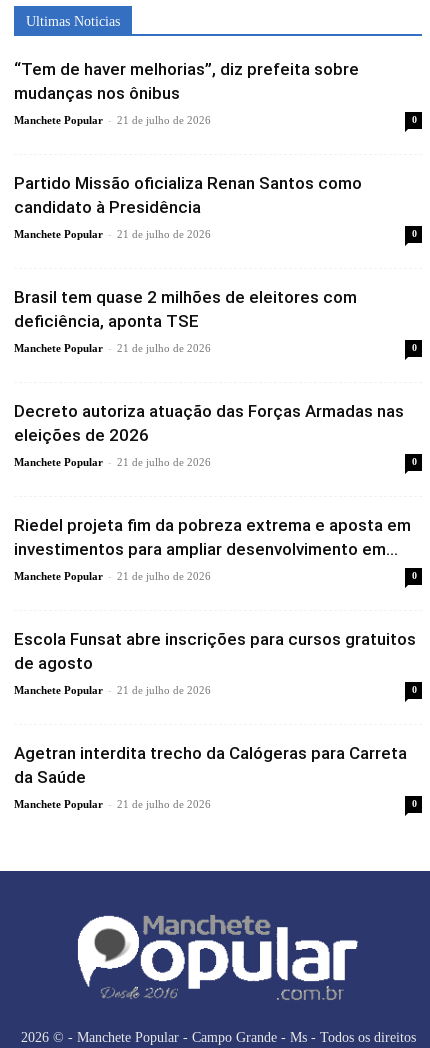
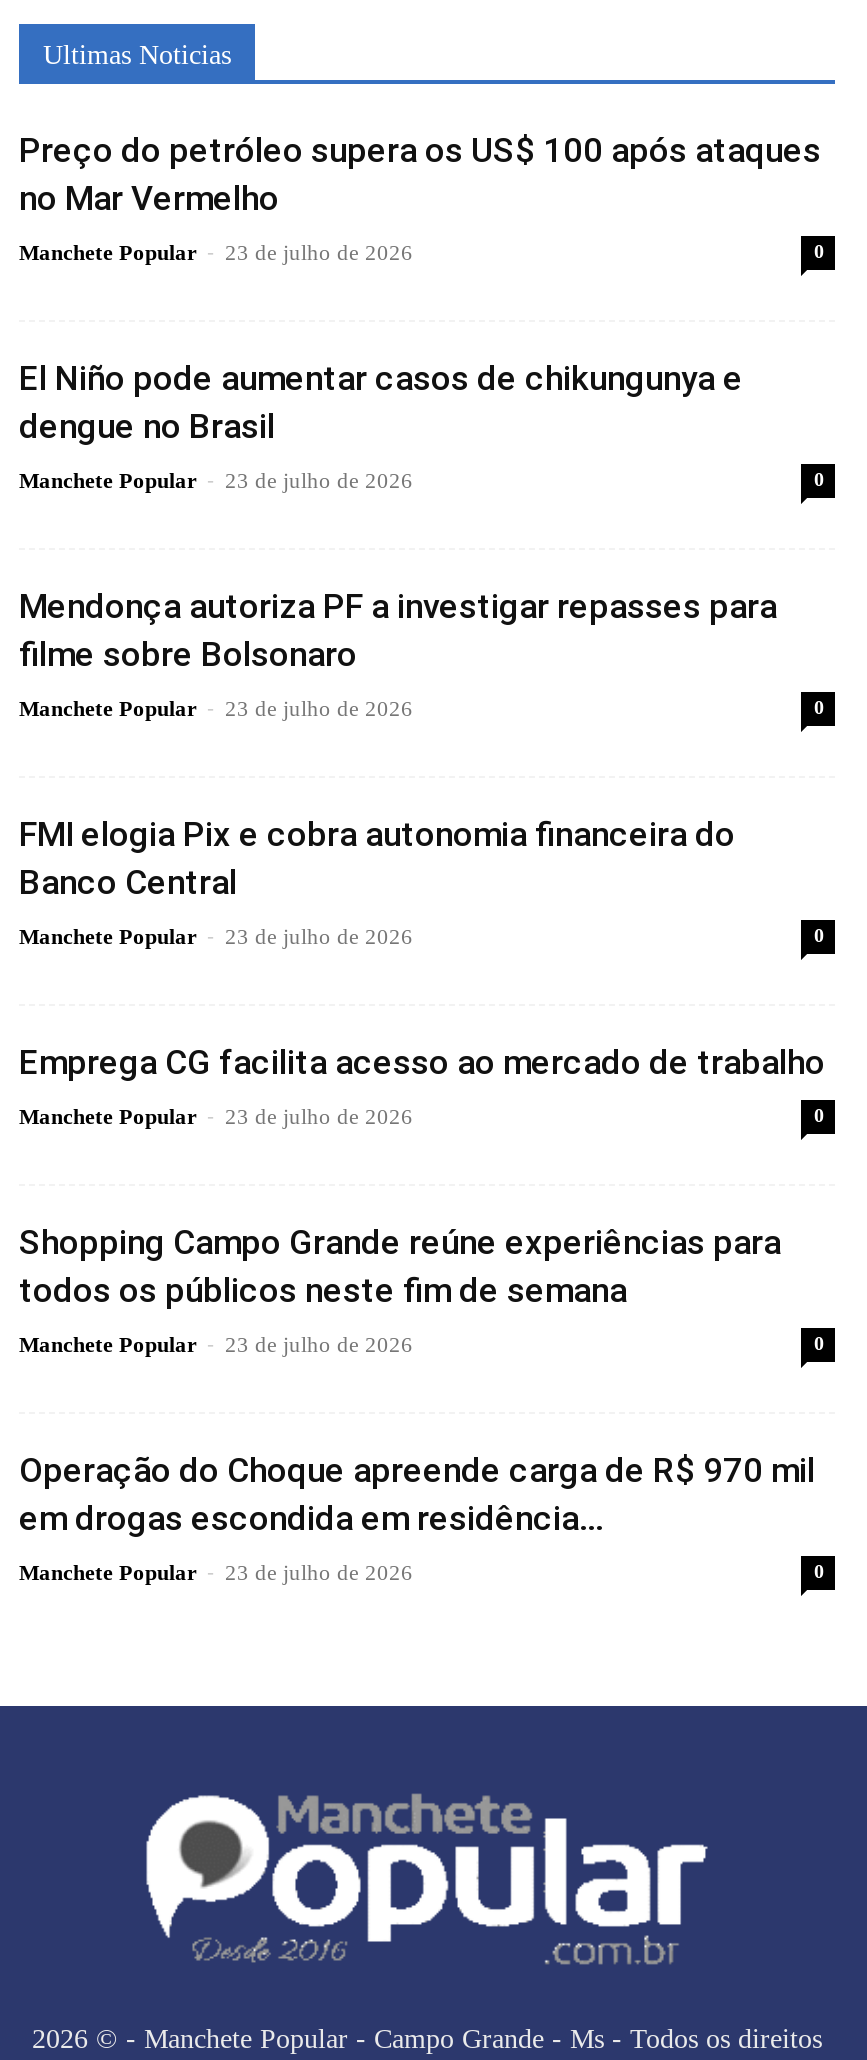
- “Tem de haver melhorias”, diz prefeita sobre
- mudanças nos ônibus
- Manchete Popular - 21 de julho de 2026
+ Preço do petróleo supera os US$ 100 após ataques
+ no Mar Vermelho
+ Manchete Popular - 23 de julho de 2026

- Partido Missão oficializa Renan Santos como
- candidato à Presidência
- Manchete Popular - 21 de julho de 2026
+ El Niño pode aumentar casos de chikungunya e
+ dengue no Brasil
+ Manchete Popular - 23 de julho de 2026

- Brasil tem quase 2 milhões de eleitores com
- deficiência, aponta TSE
- Manchete Popular - 21 de julho de 2026
+ Mendonça autoriza PF a investigar repasses para
+ filme sobre Bolsonaro
+ Manchete Popular - 23 de julho de 2026

- Decreto autoriza atuação das Forças Armadas nas
- eleições de 2026
- Manchete Popular - 21 de julho de 2026
+ FMI elogia Pix e cobra autonomia financeira do
+ Banco Central
+ Manchete Popular - 23 de julho de 2026

- Riedel projeta fim da pobreza extrema e aposta em
- investimentos para ampliar desenvolvimento em...
- Manchete Popular - 21 de julho de 2026
+ Emprega CG facilita acesso ao mercado de trabalho
+ Manchete Popular - 23 de julho de 2026

- Escola Funsat abre inscrições para cursos gratuitos
- de agosto
- Manchete Popular - 21 de julho de 2026
+ Shopping Campo Grande reúne experiências para
+ todos os públicos neste fim de semana
+ Manchete Popular - 23 de julho de 2026

- Agetran interdita trecho da Calógeras para Carreta
- da Saúde
- Manchete Popular - 21 de julho de 2026
+ Operação do Choque apreende carga de R$ 970 mil
+ em drogas escondida em residência...
+ Manchete Popular - 23 de julho de 2026
